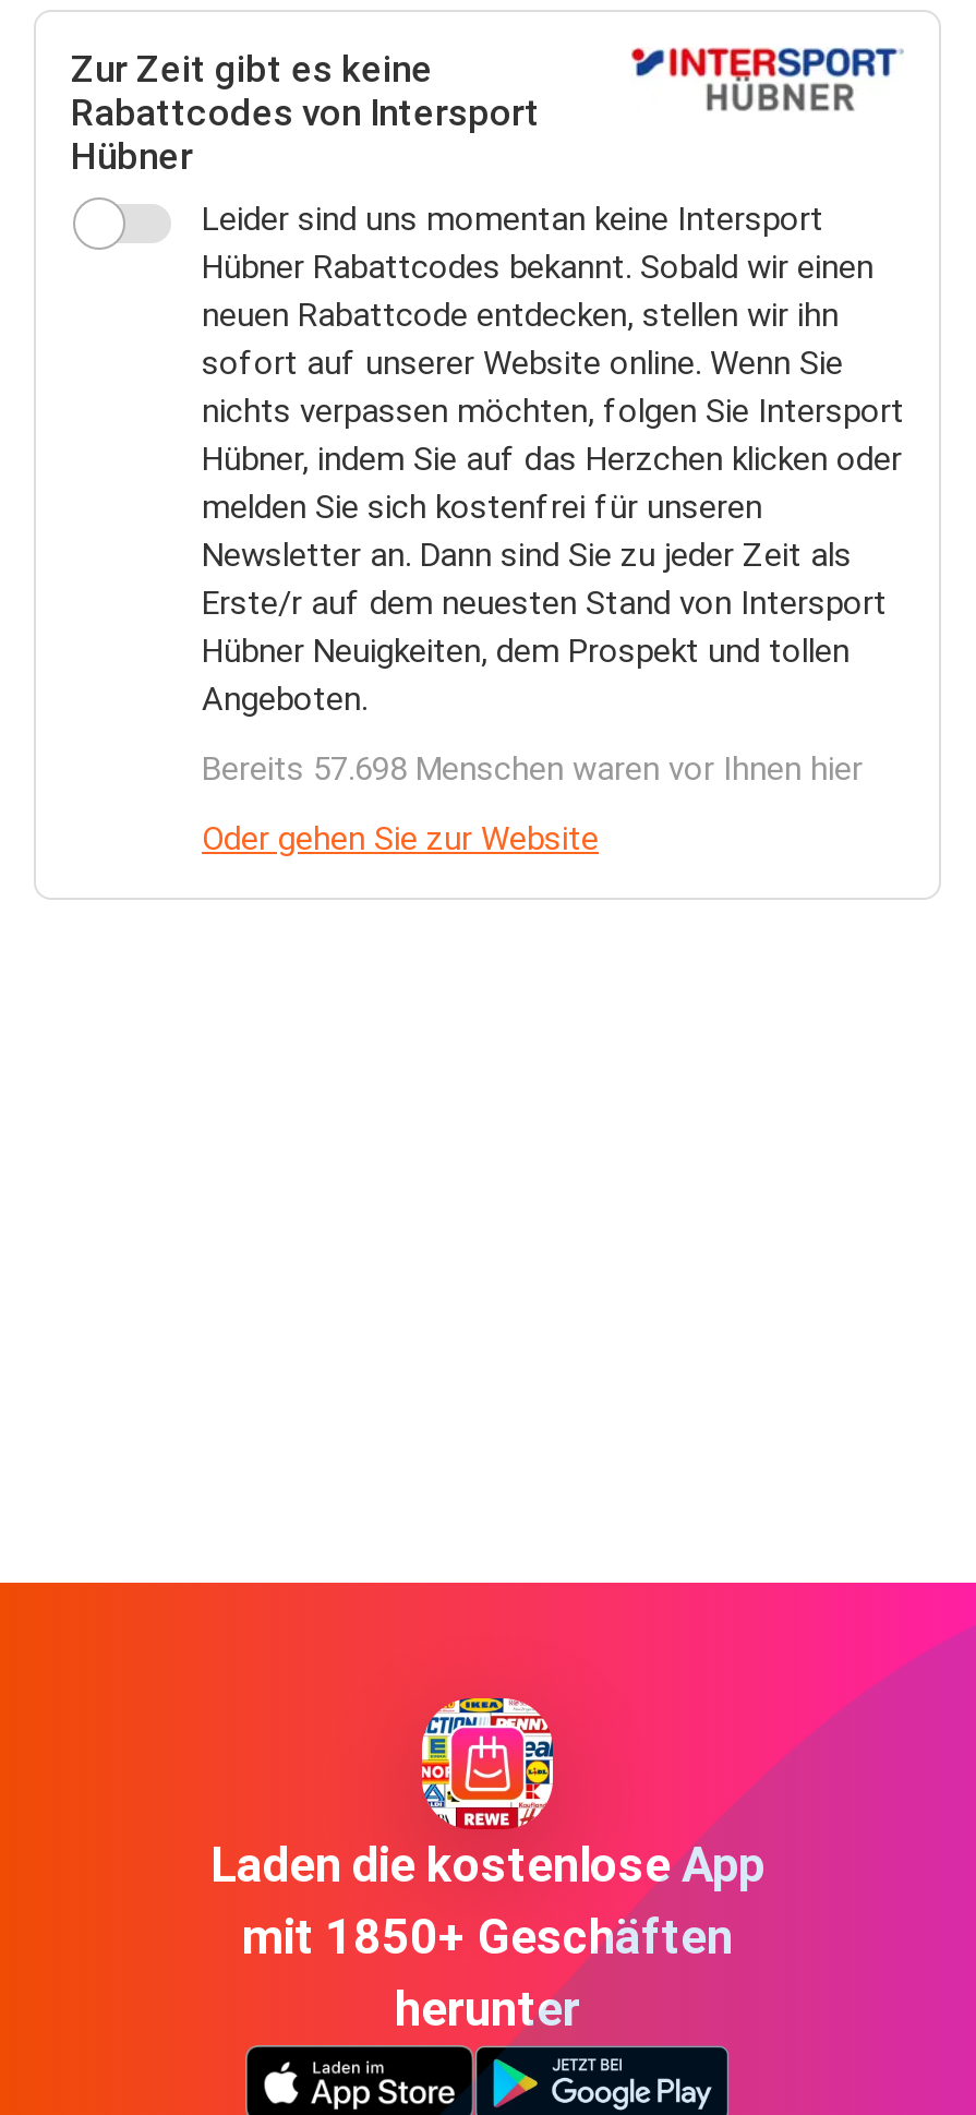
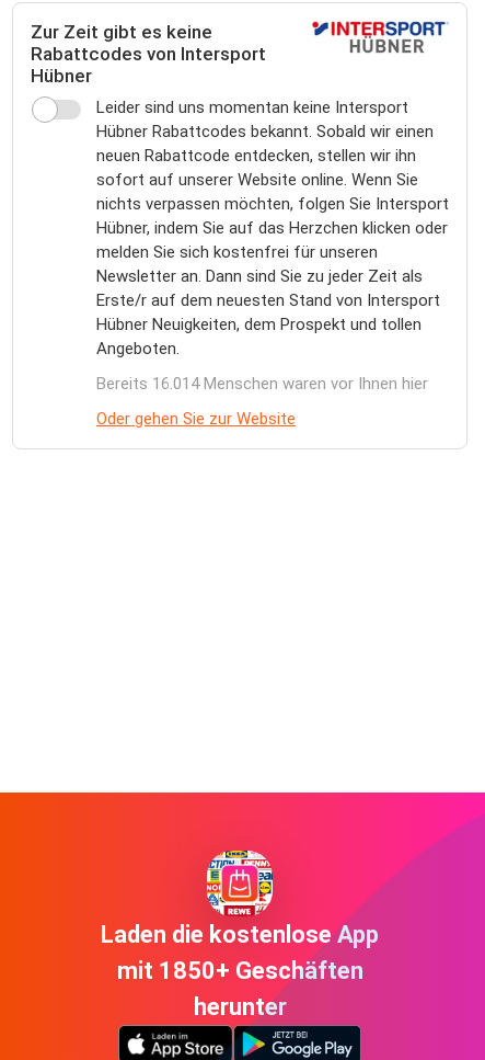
- Bereits 57.698 Menschen waren vor Ihnen hier
+ Bereits 16.014 Menschen waren vor Ihnen hier
